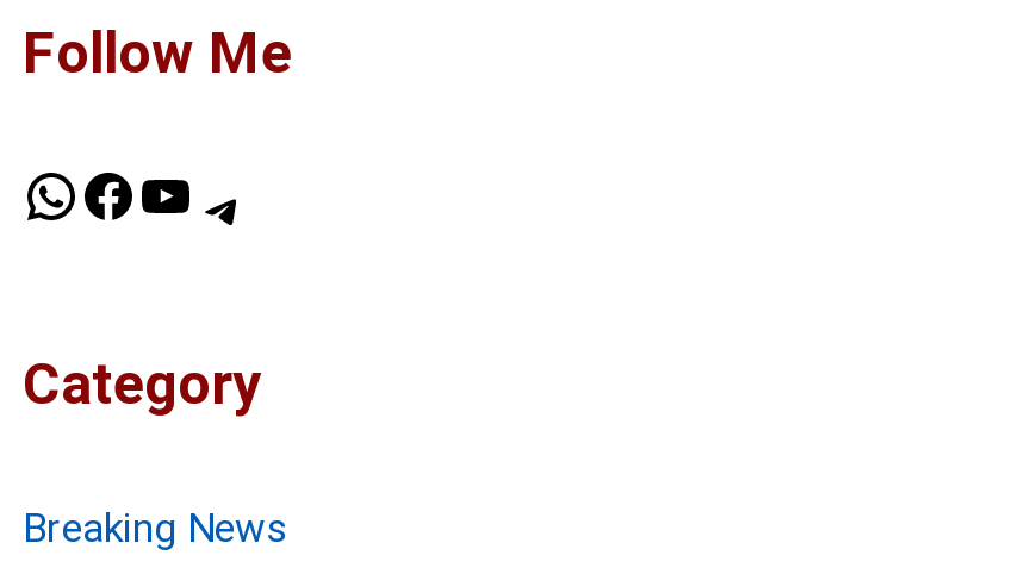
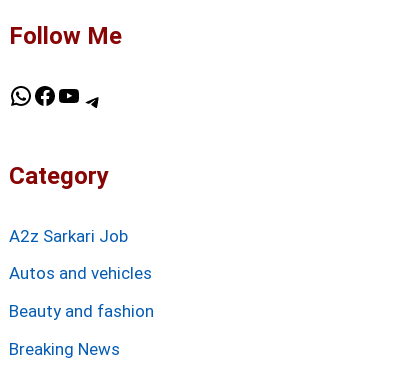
+ A2z Sarkari Job
+ Autos and vehicles
+ Beauty and fashion
